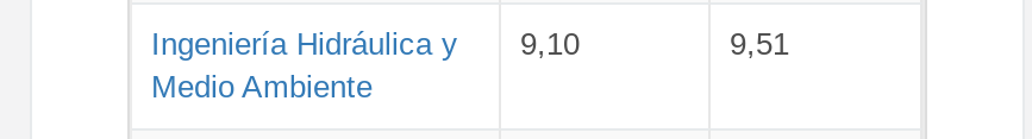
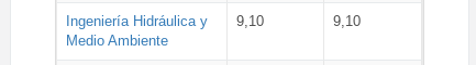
- 9,51
+ 9,10
